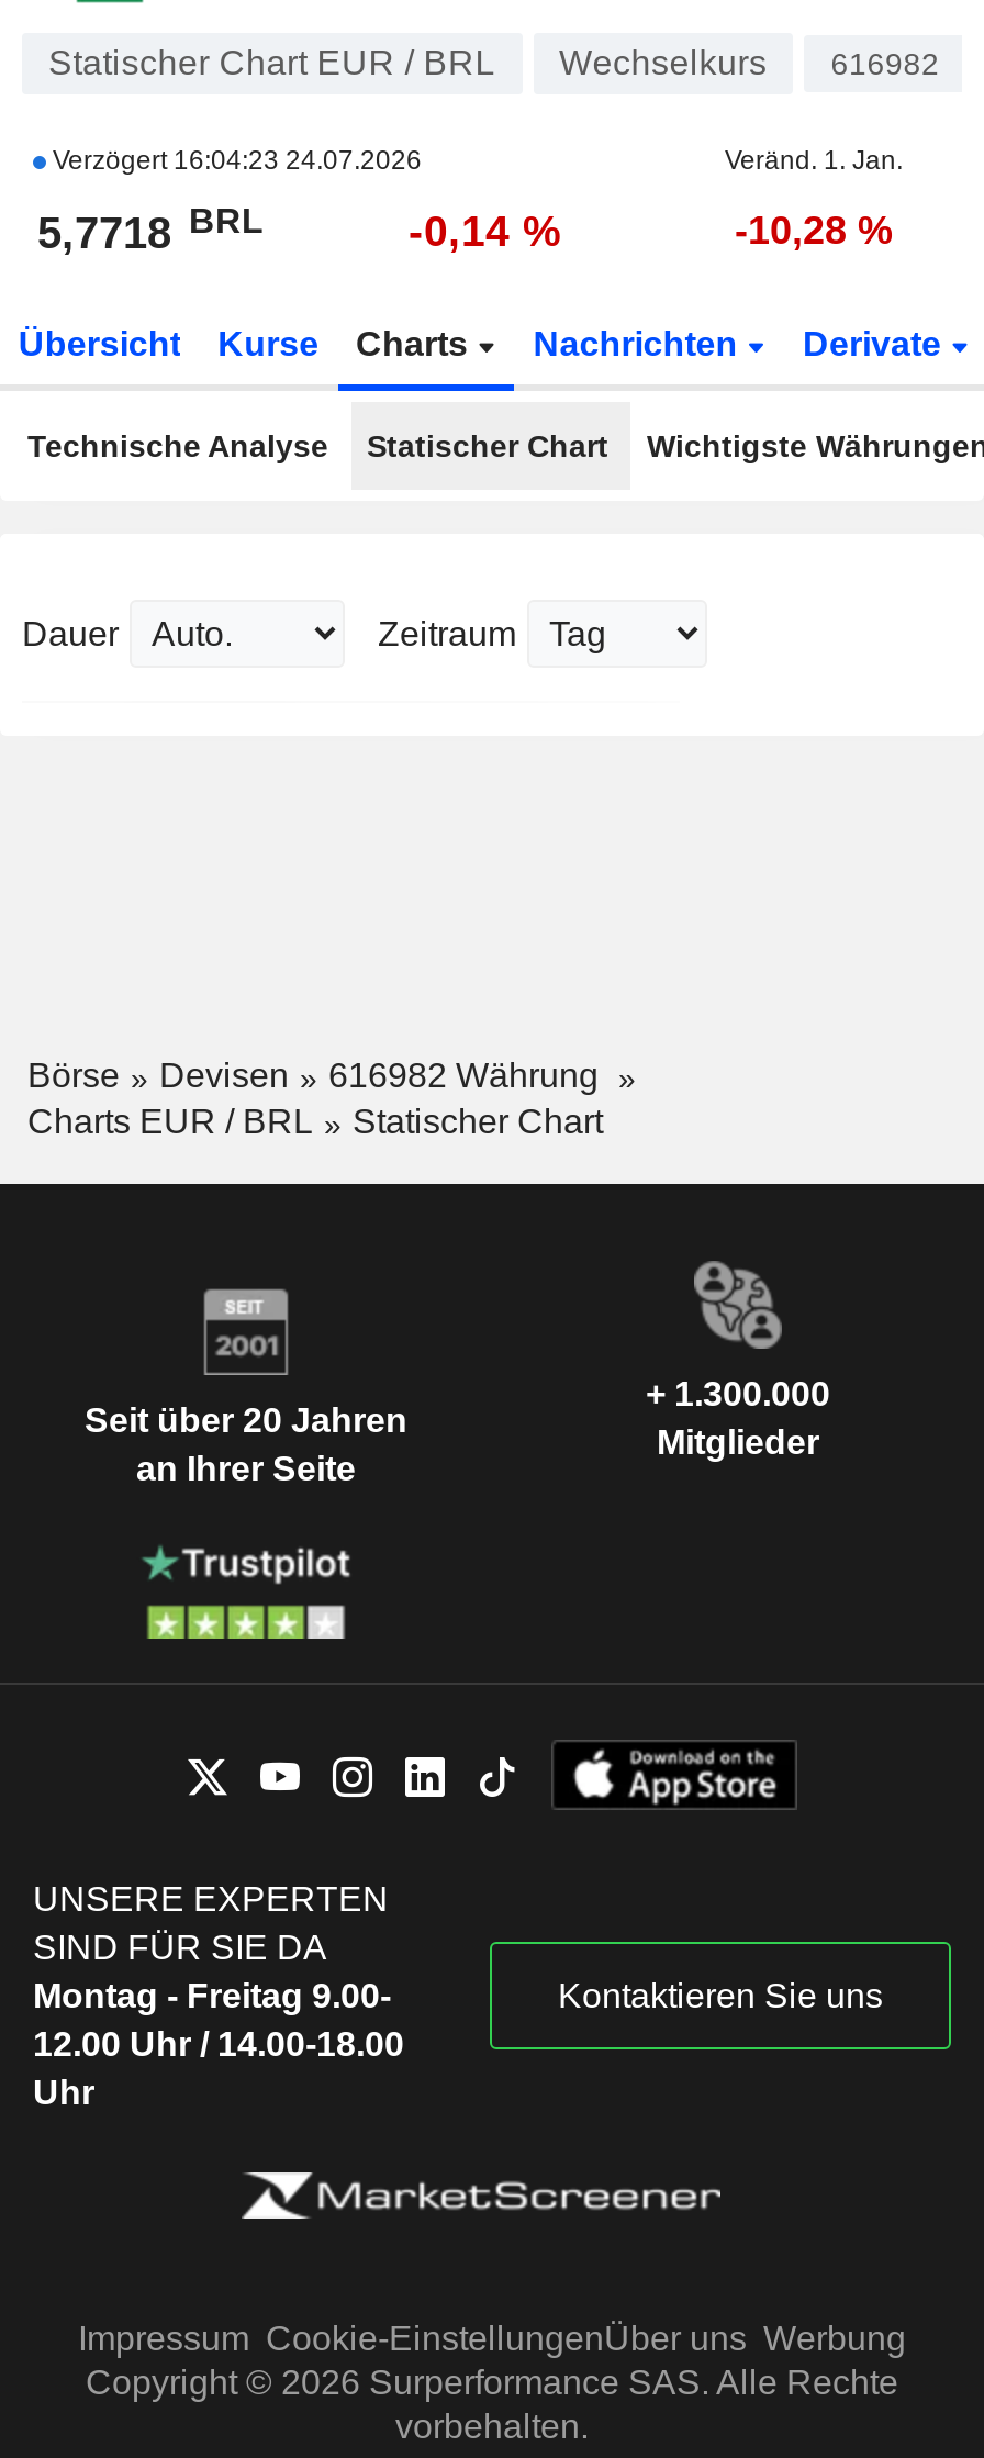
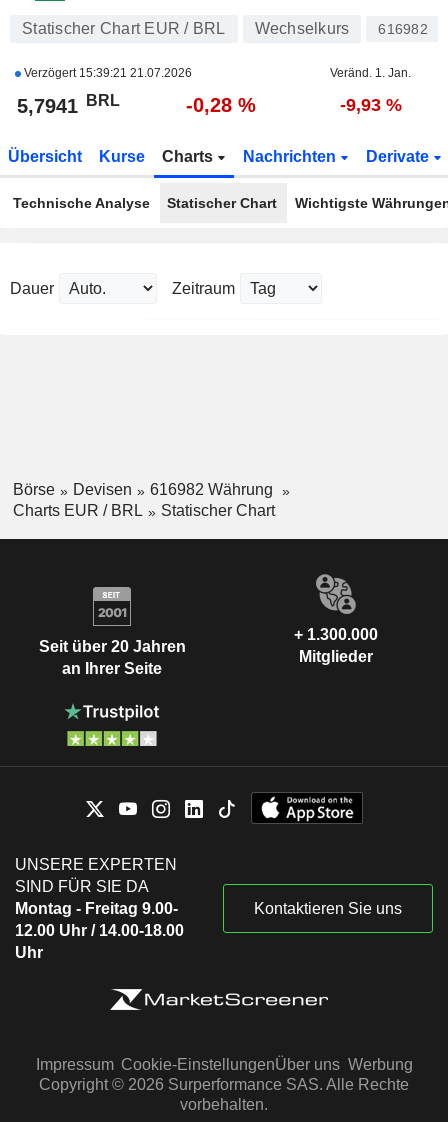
- Verzögert 16:04:23 24.07.2026
+ Verzögert 15:39:21 21.07.2026

- 5,7718 BRL
+ 5,7941 BRL

- -0,14 %
+ -0,28 %

- -10,28 %
+ -9,93 %
